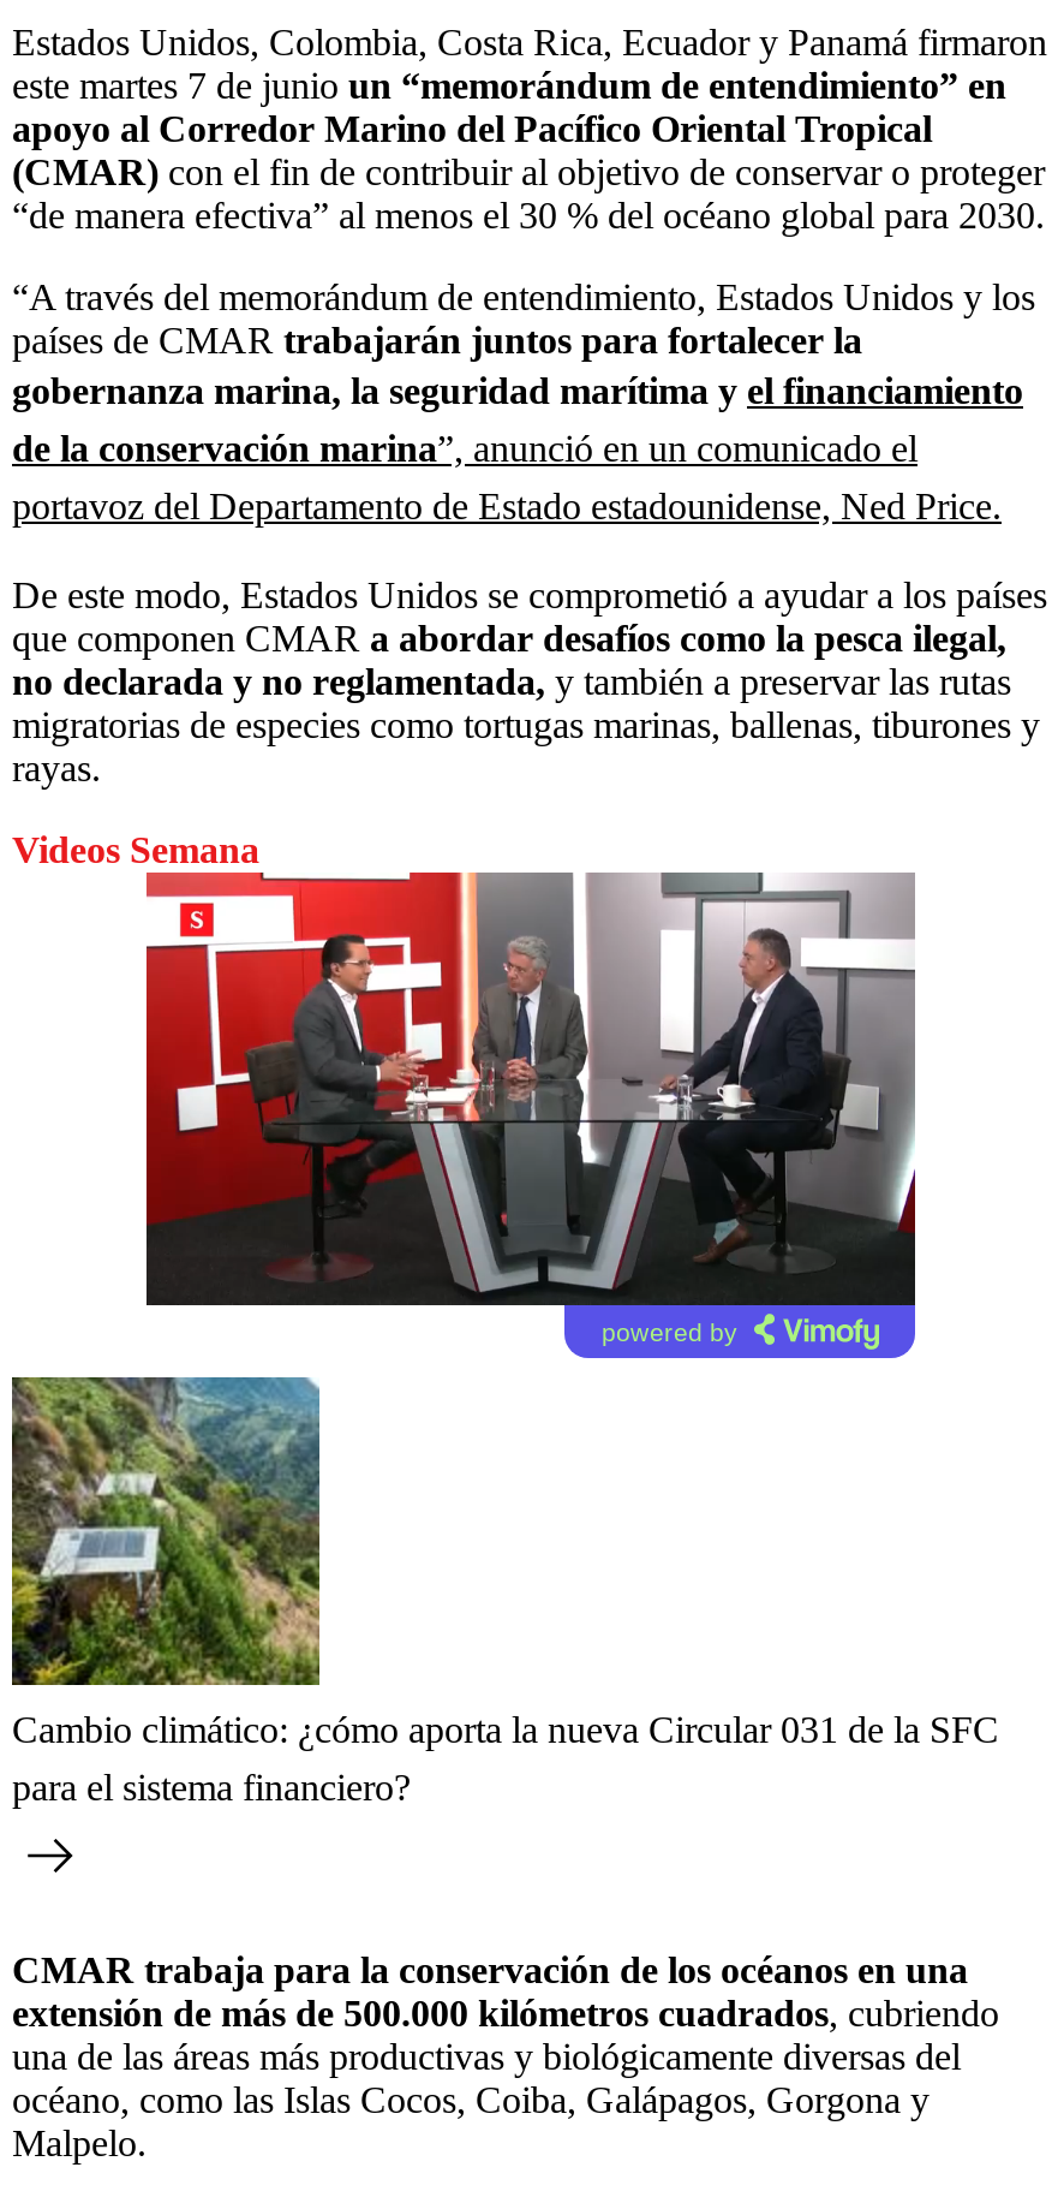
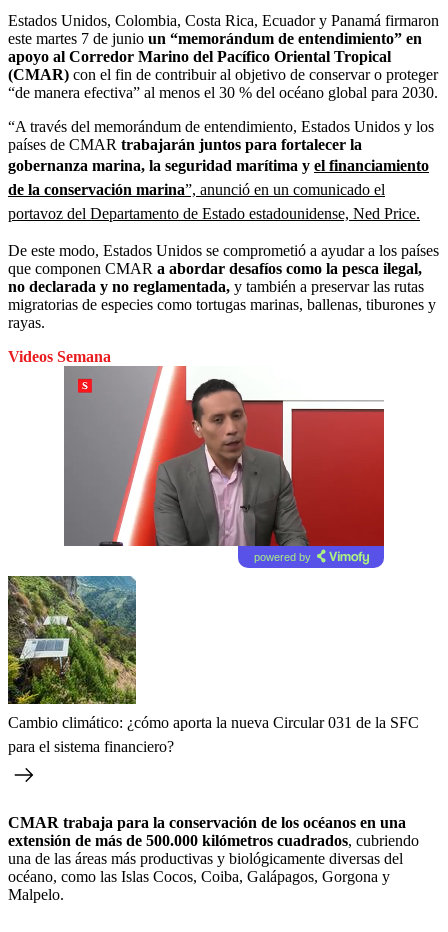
- [image]
+ [image]
